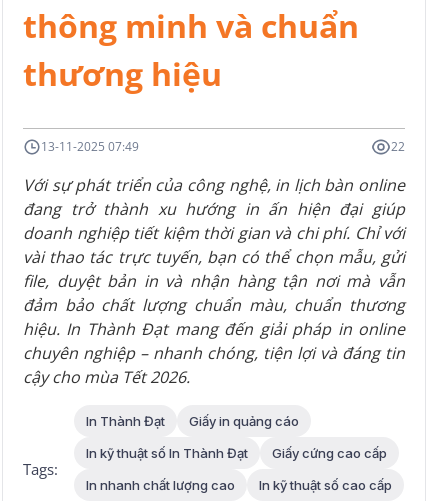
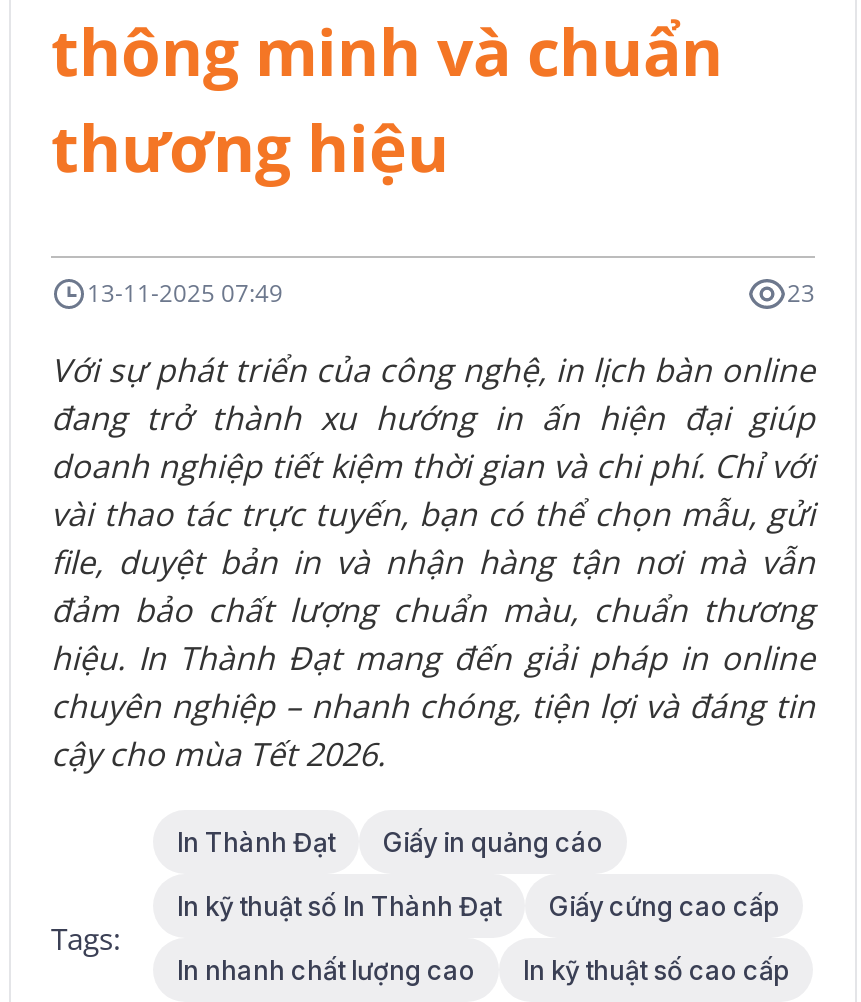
- 22
+ 23
